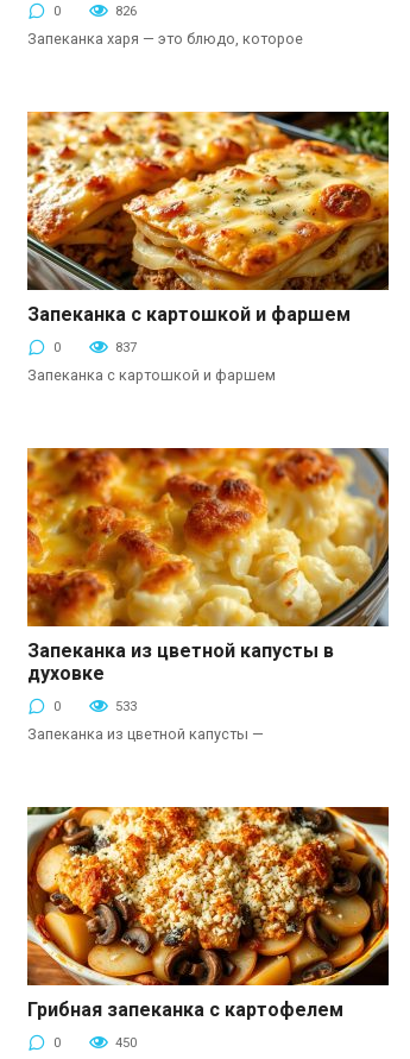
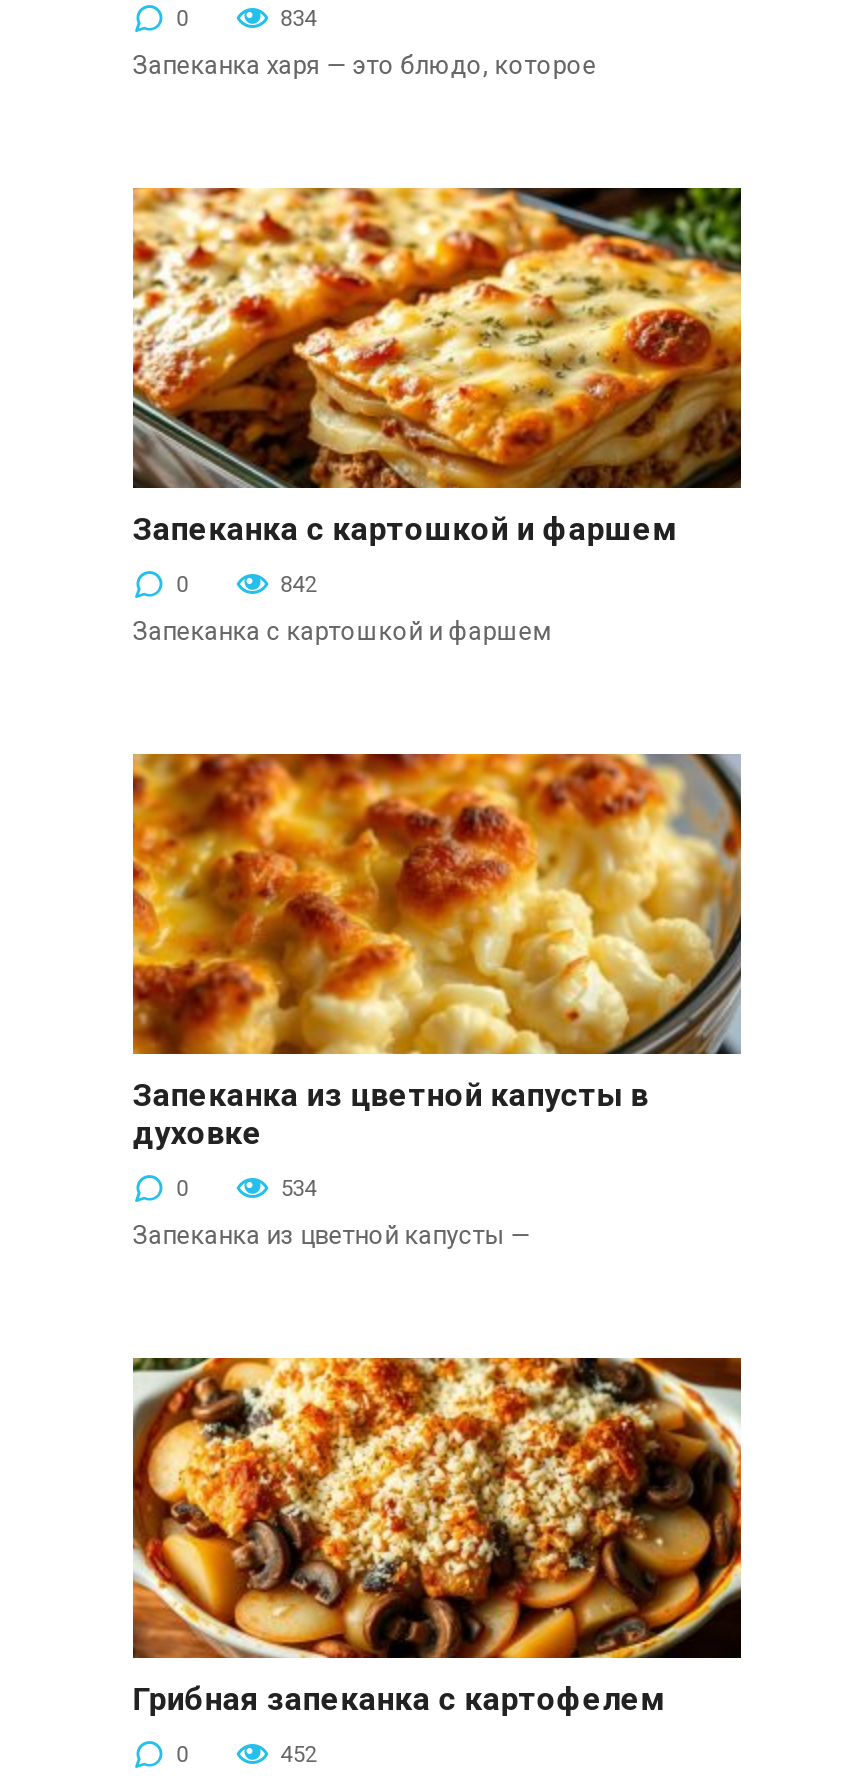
- 826
+ 834

- 837
+ 842

- 533
+ 534

- 450
+ 452
